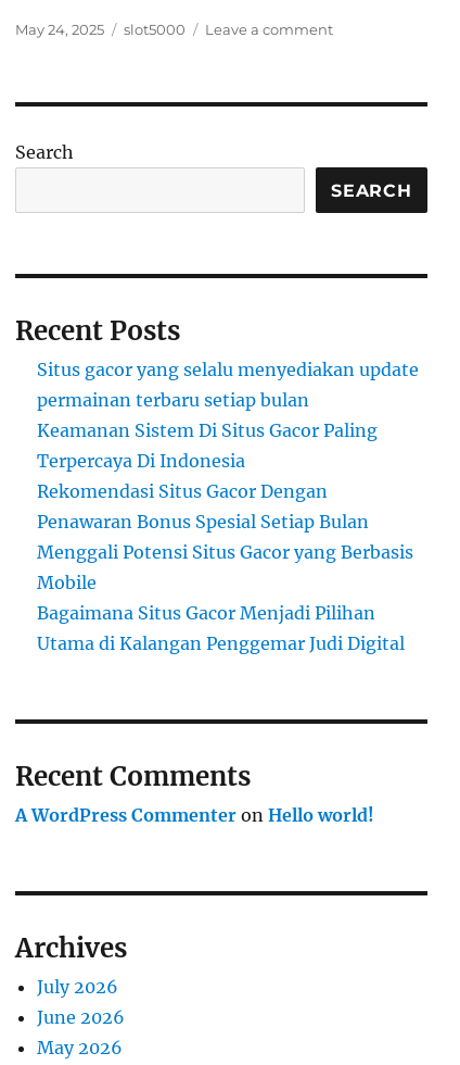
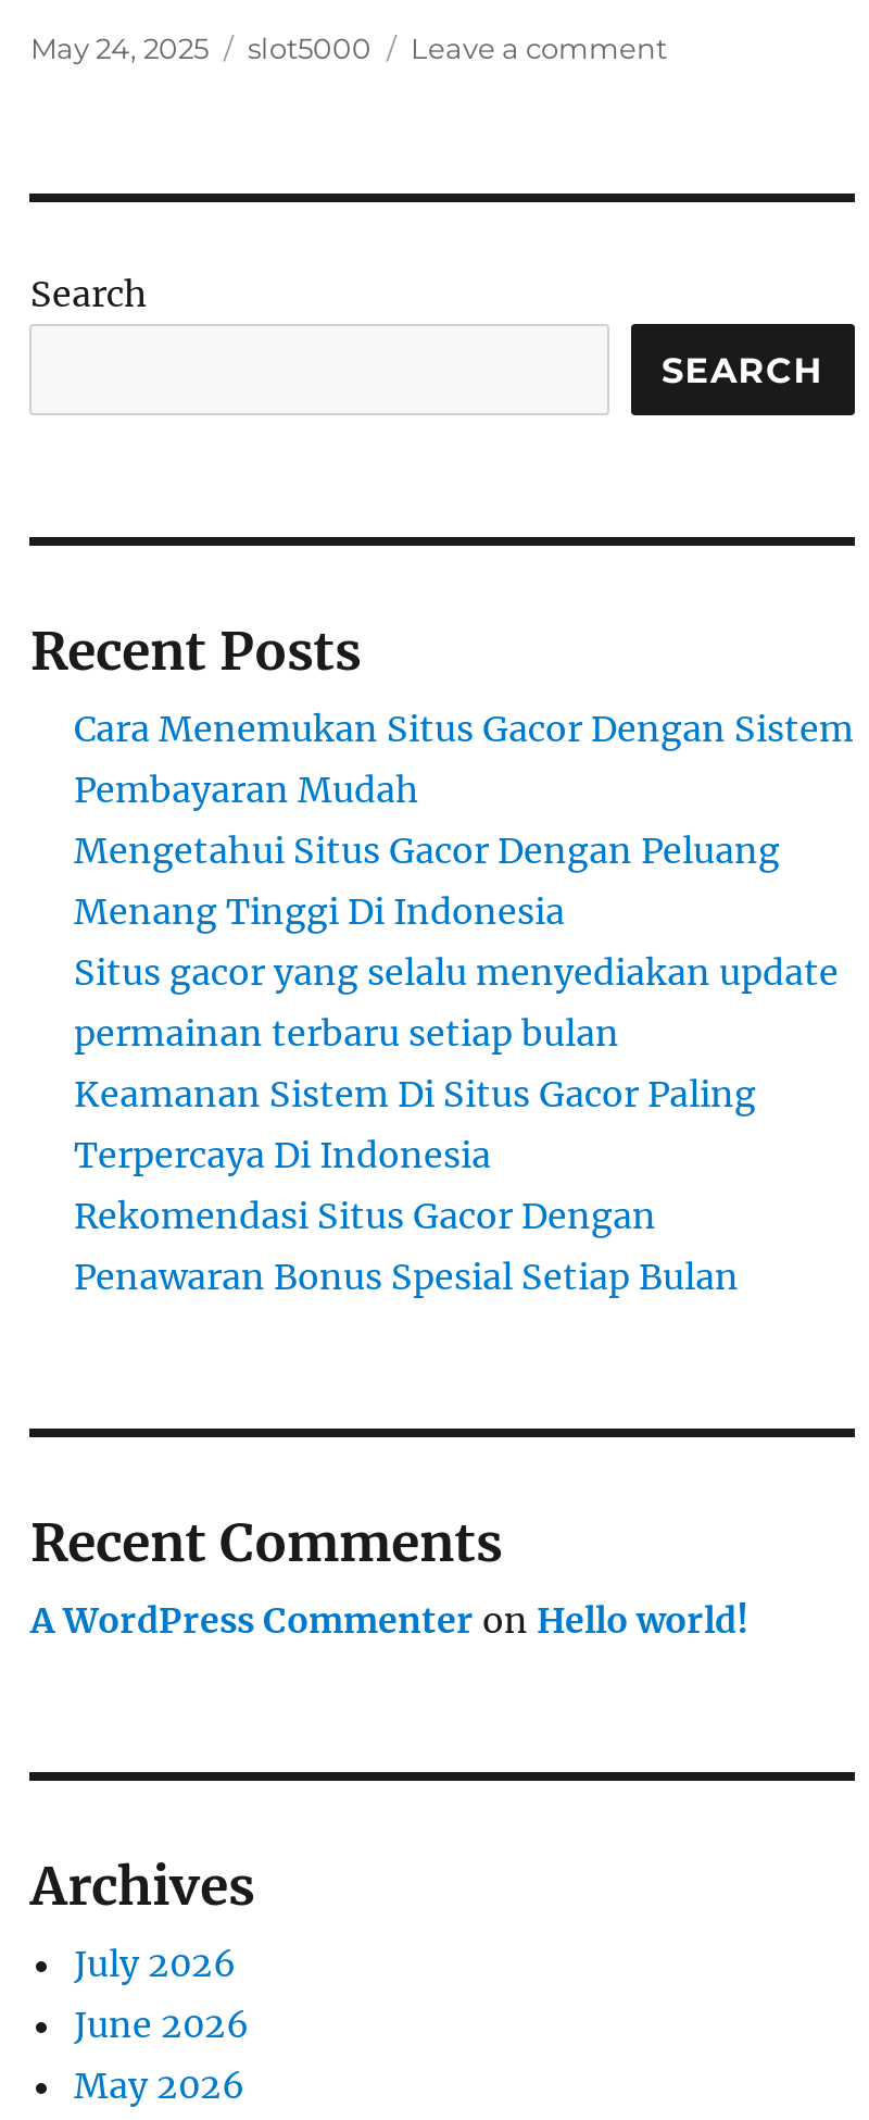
+ Cara Menemukan Situs Gacor Dengan Sistem
+ Pembayaran Mudah
+ Mengetahui Situs Gacor Dengan Peluang
+ Menang Tinggi Di Indonesia

moved down: Situs gacor yang selalu menyediakan update | permainan terbaru setiap bulan | Keamanan Sistem Di Situs Gacor Paling | Terpercaya Di Indonesia | Rekomendasi Situs Gacor Dengan | Penawaran Bonus Spesial Setiap Bulan

- Menggali Potensi Situs Gacor yang Berbasis
- Mobile
- Bagaimana Situs Gacor Menjadi Pilihan
- Utama di Kalangan Penggemar Judi Digital
